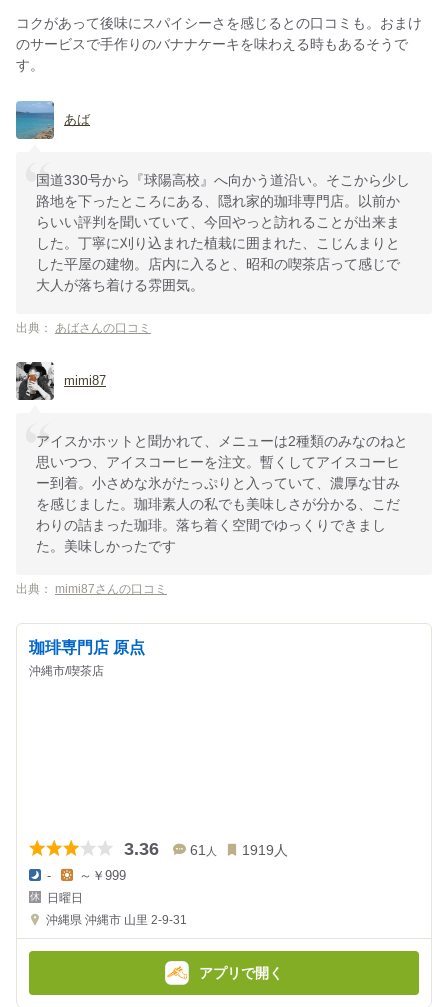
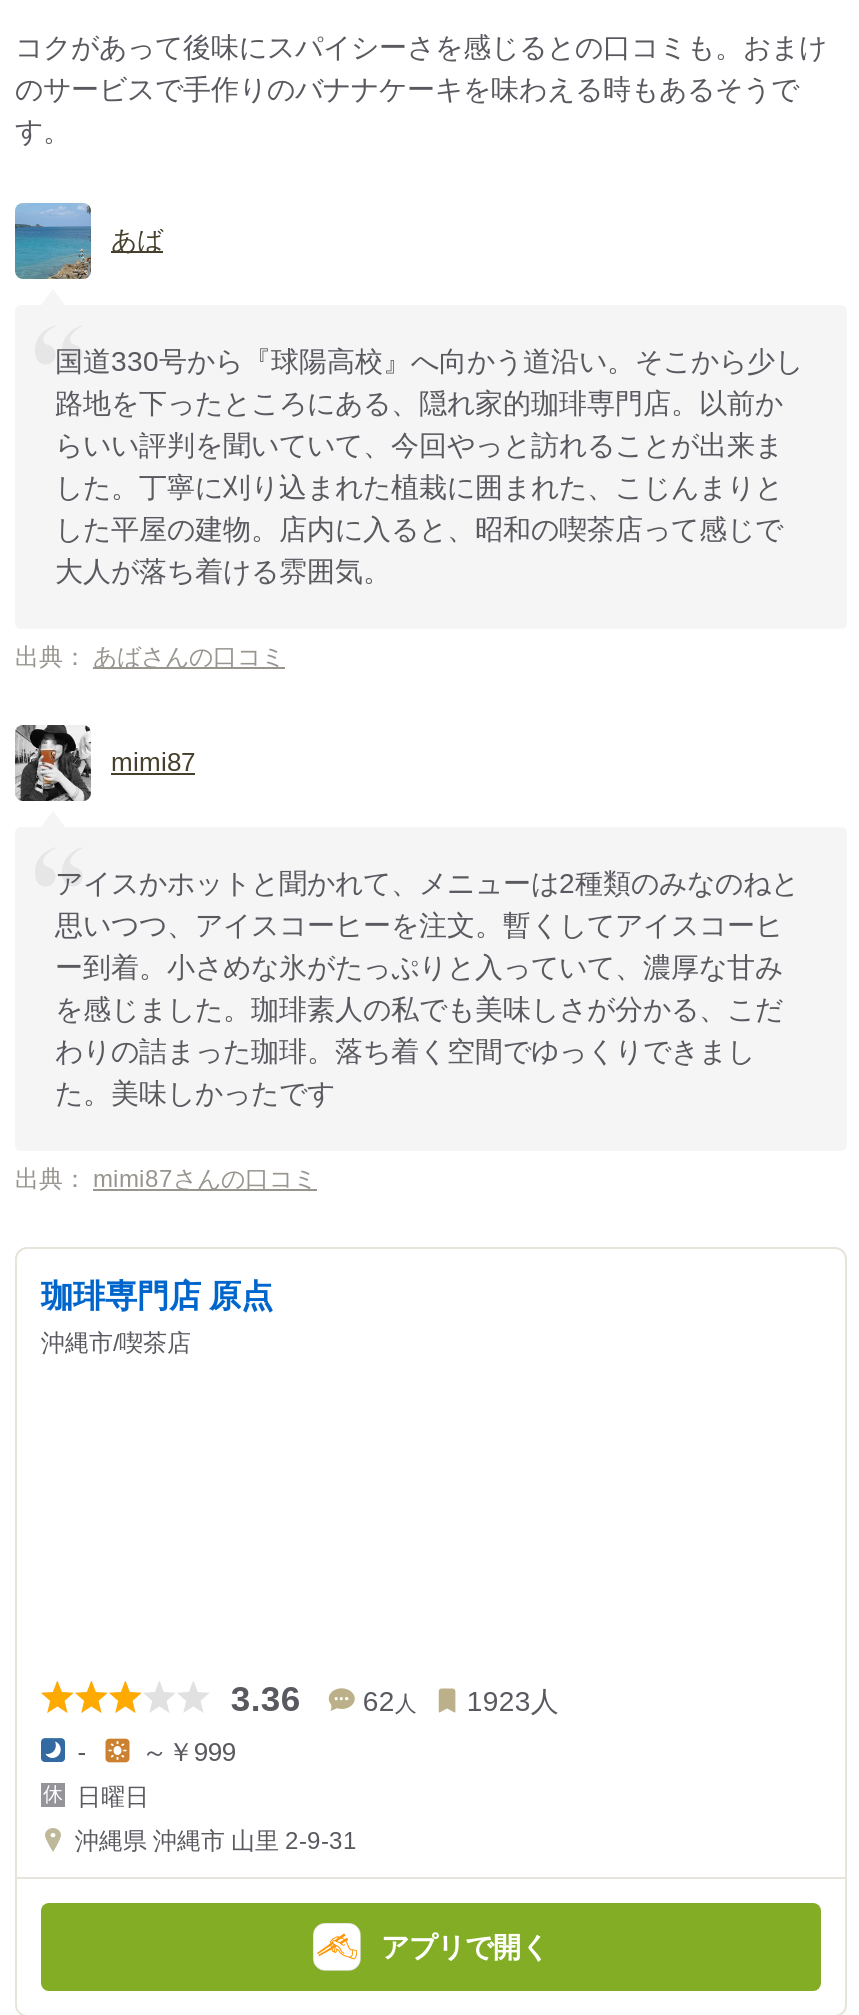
- 61人
+ 62人

- 1919人
+ 1923人
